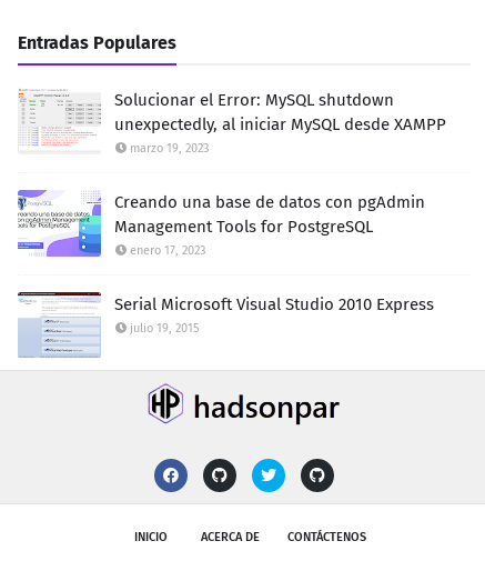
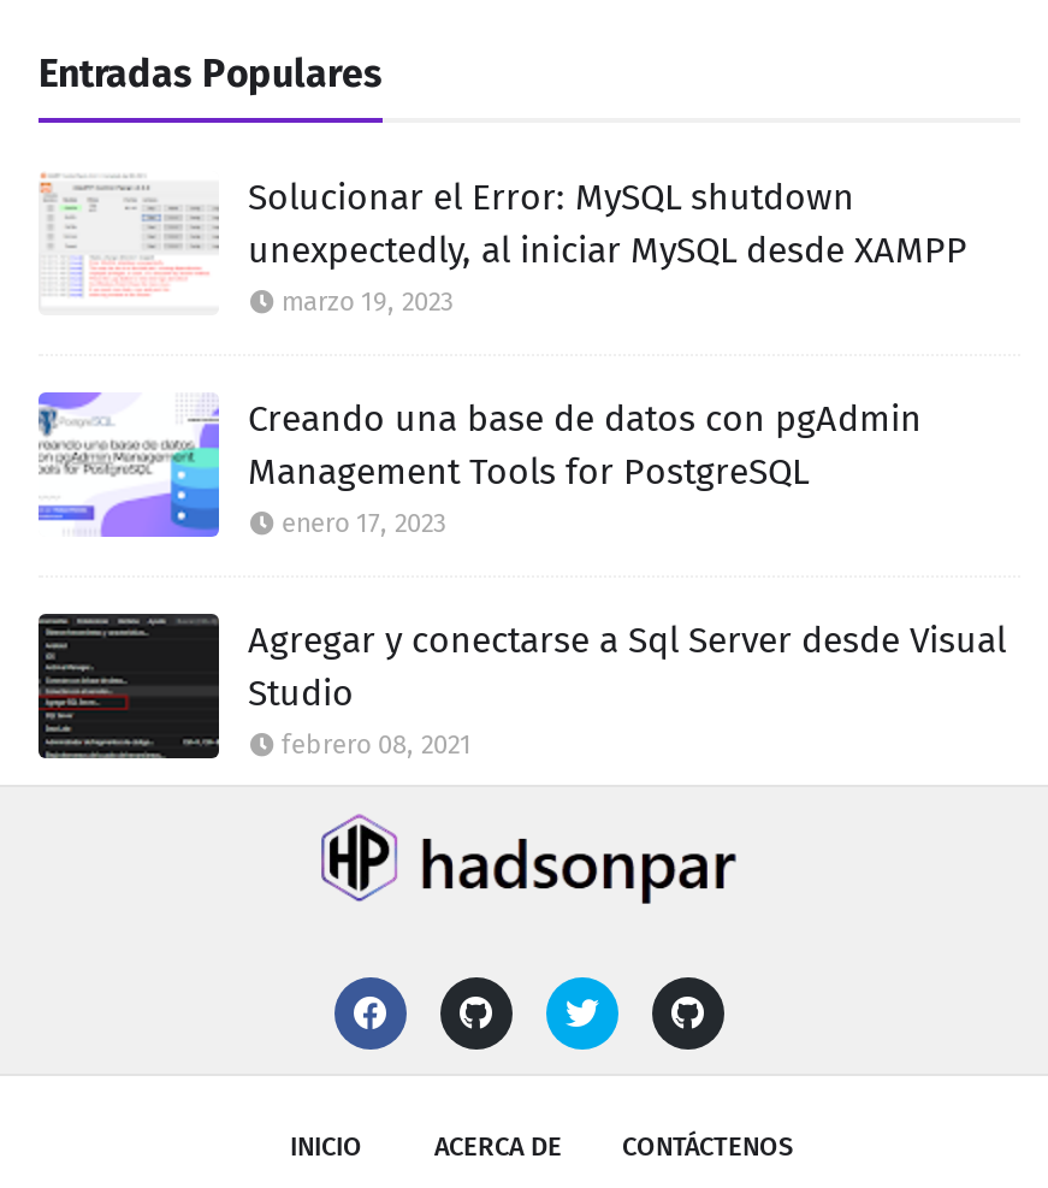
- [image]
- Serial Microsoft Visual Studio 2010 Express
- julio 19, 2015
+ [image]
+ Agregar y conectarse a Sql Server desde Visual
+ Studio
+ febrero 08, 2021
